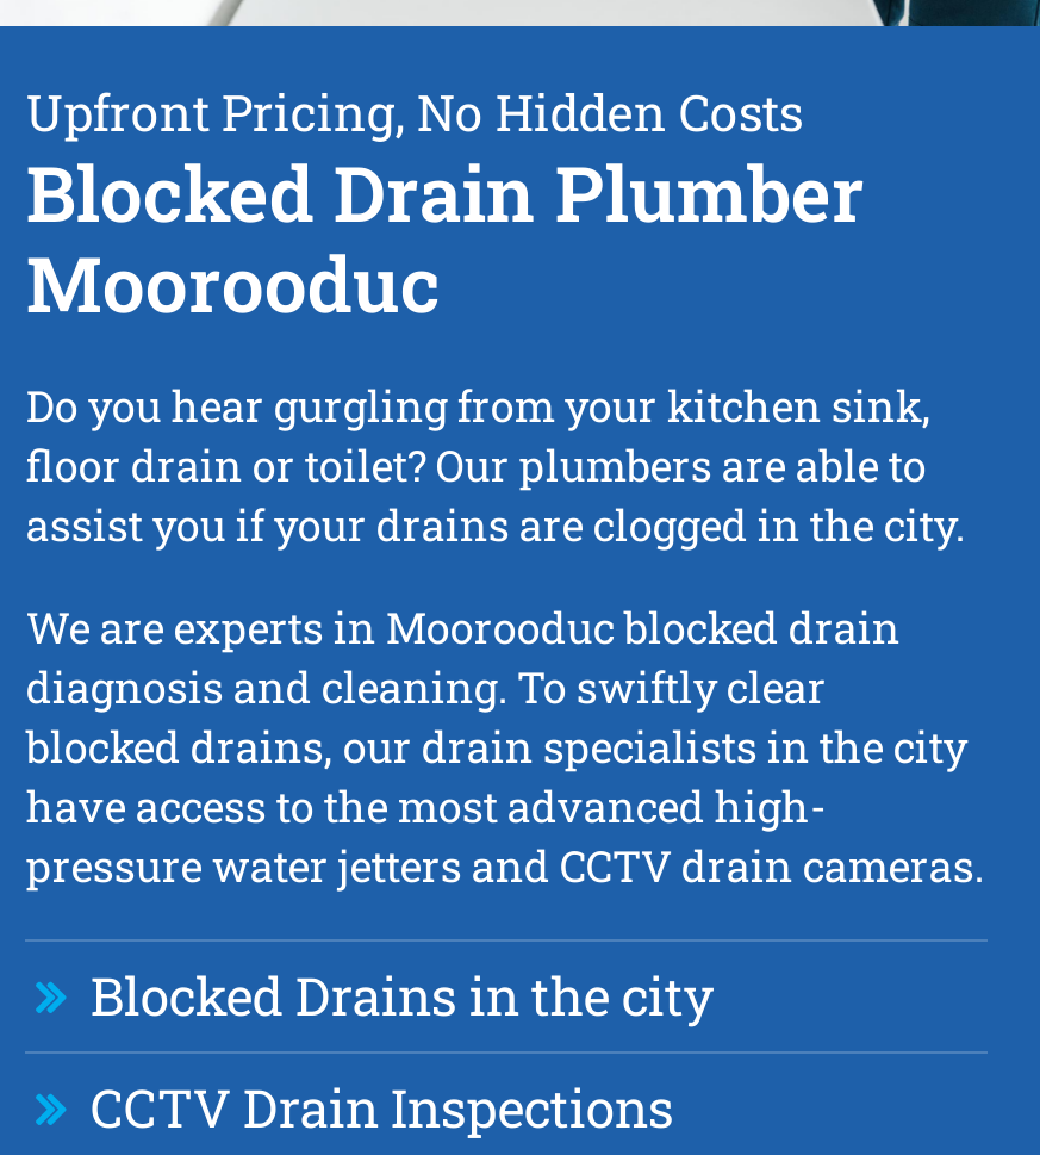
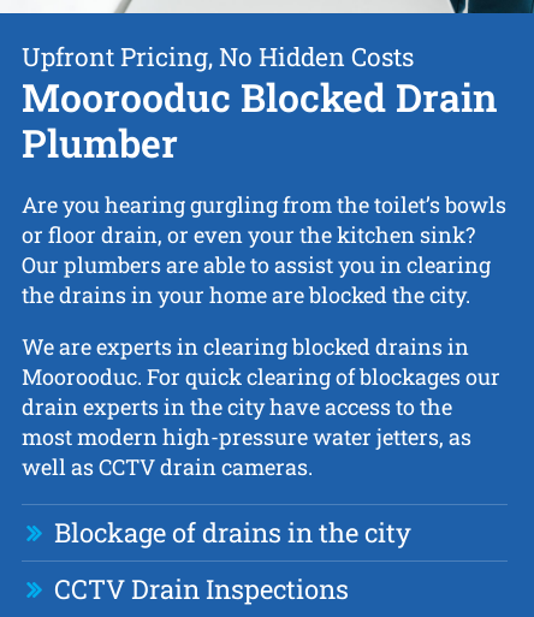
- Blocked Drain Plumber
- Moorooduc
- Do you hear gurgling from your kitchen sink,
- floor drain or toilet? Our plumbers are able to
- assist you if your drains are clogged in the city.
+ Moorooduc Blocked Drain
+ Plumber
+ Are you hearing gurgling from the toilet’s bowls
+ or floor drain, or even your the kitchen sink?
+ Our plumbers are able to assist you in clearing
+ the drains in your home are blocked the city.

- We are experts in Moorooduc blocked drain
- diagnosis and cleaning. To swiftly clear
- blocked drains, our drain specialists in the city
- have access to the most advanced high-
- pressure water jetters and CCTV drain cameras.
+ We are experts in clearing blocked drains in
+ Moorooduc. For quick clearing of blockages our
+ drain experts in the city have access to the
+ most modern high-pressure water jetters, as
+ well as CCTV drain cameras.

- Blocked Drains in the city
+ Blockage of drains in the city
